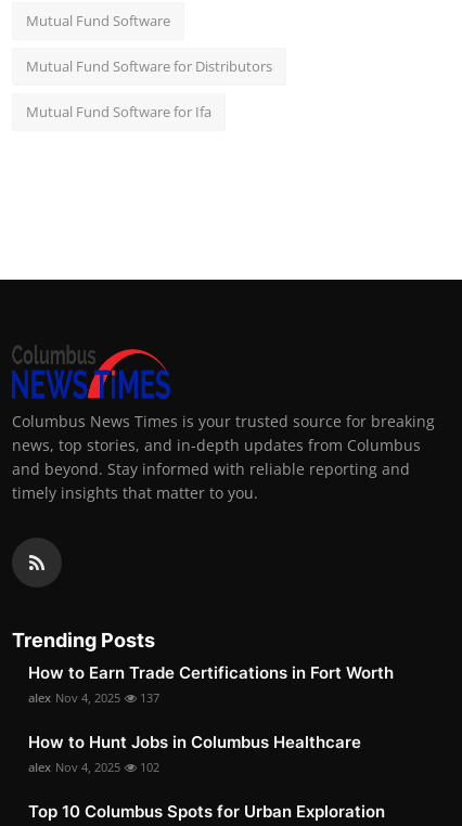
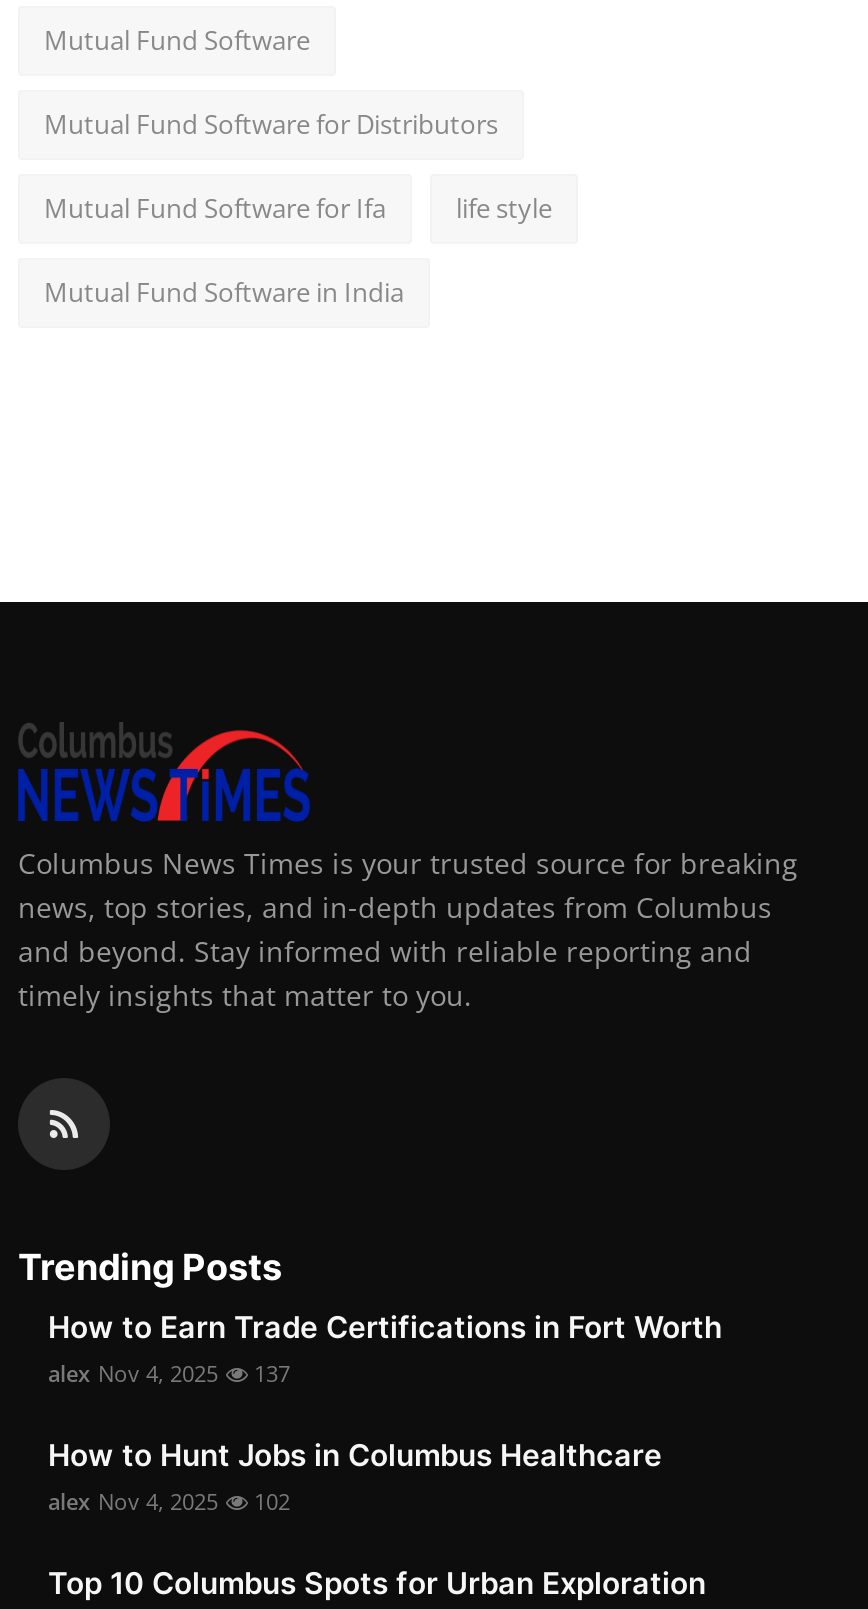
+ life style
+ Mutual Fund Software in India
